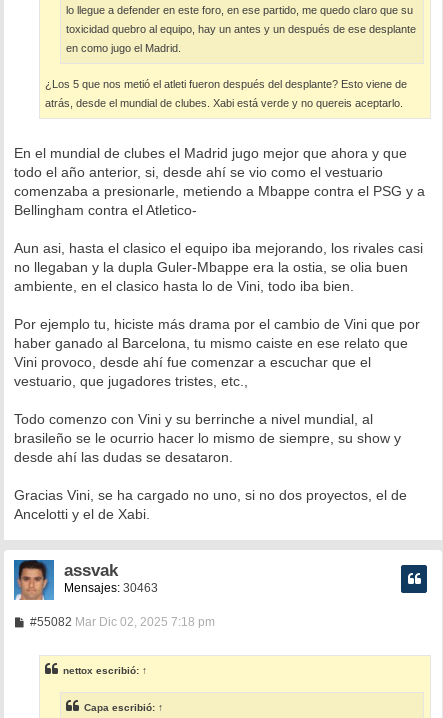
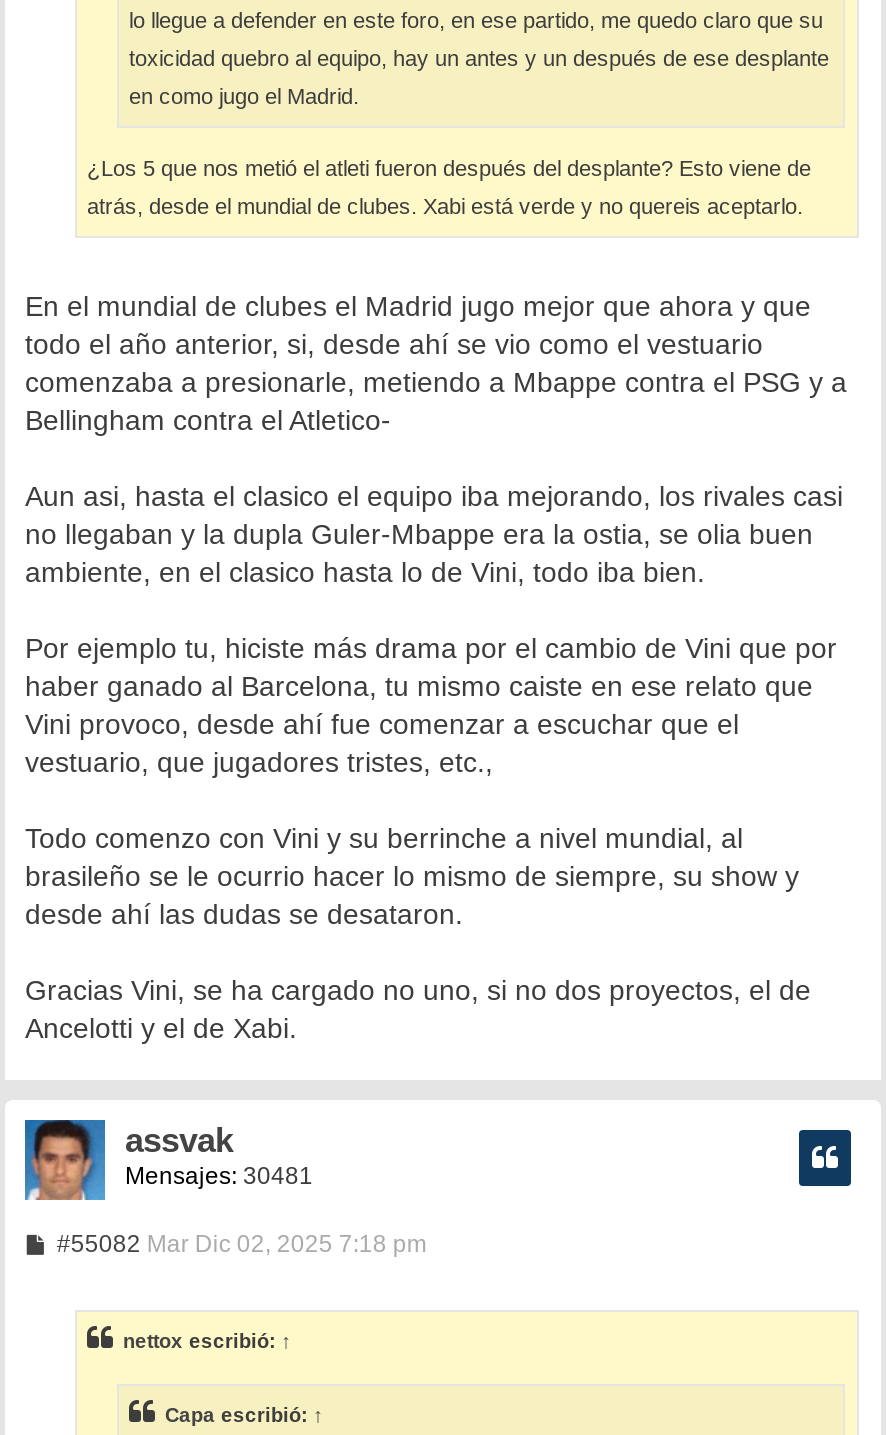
- Mensajes: 30463
+ Mensajes: 30481
